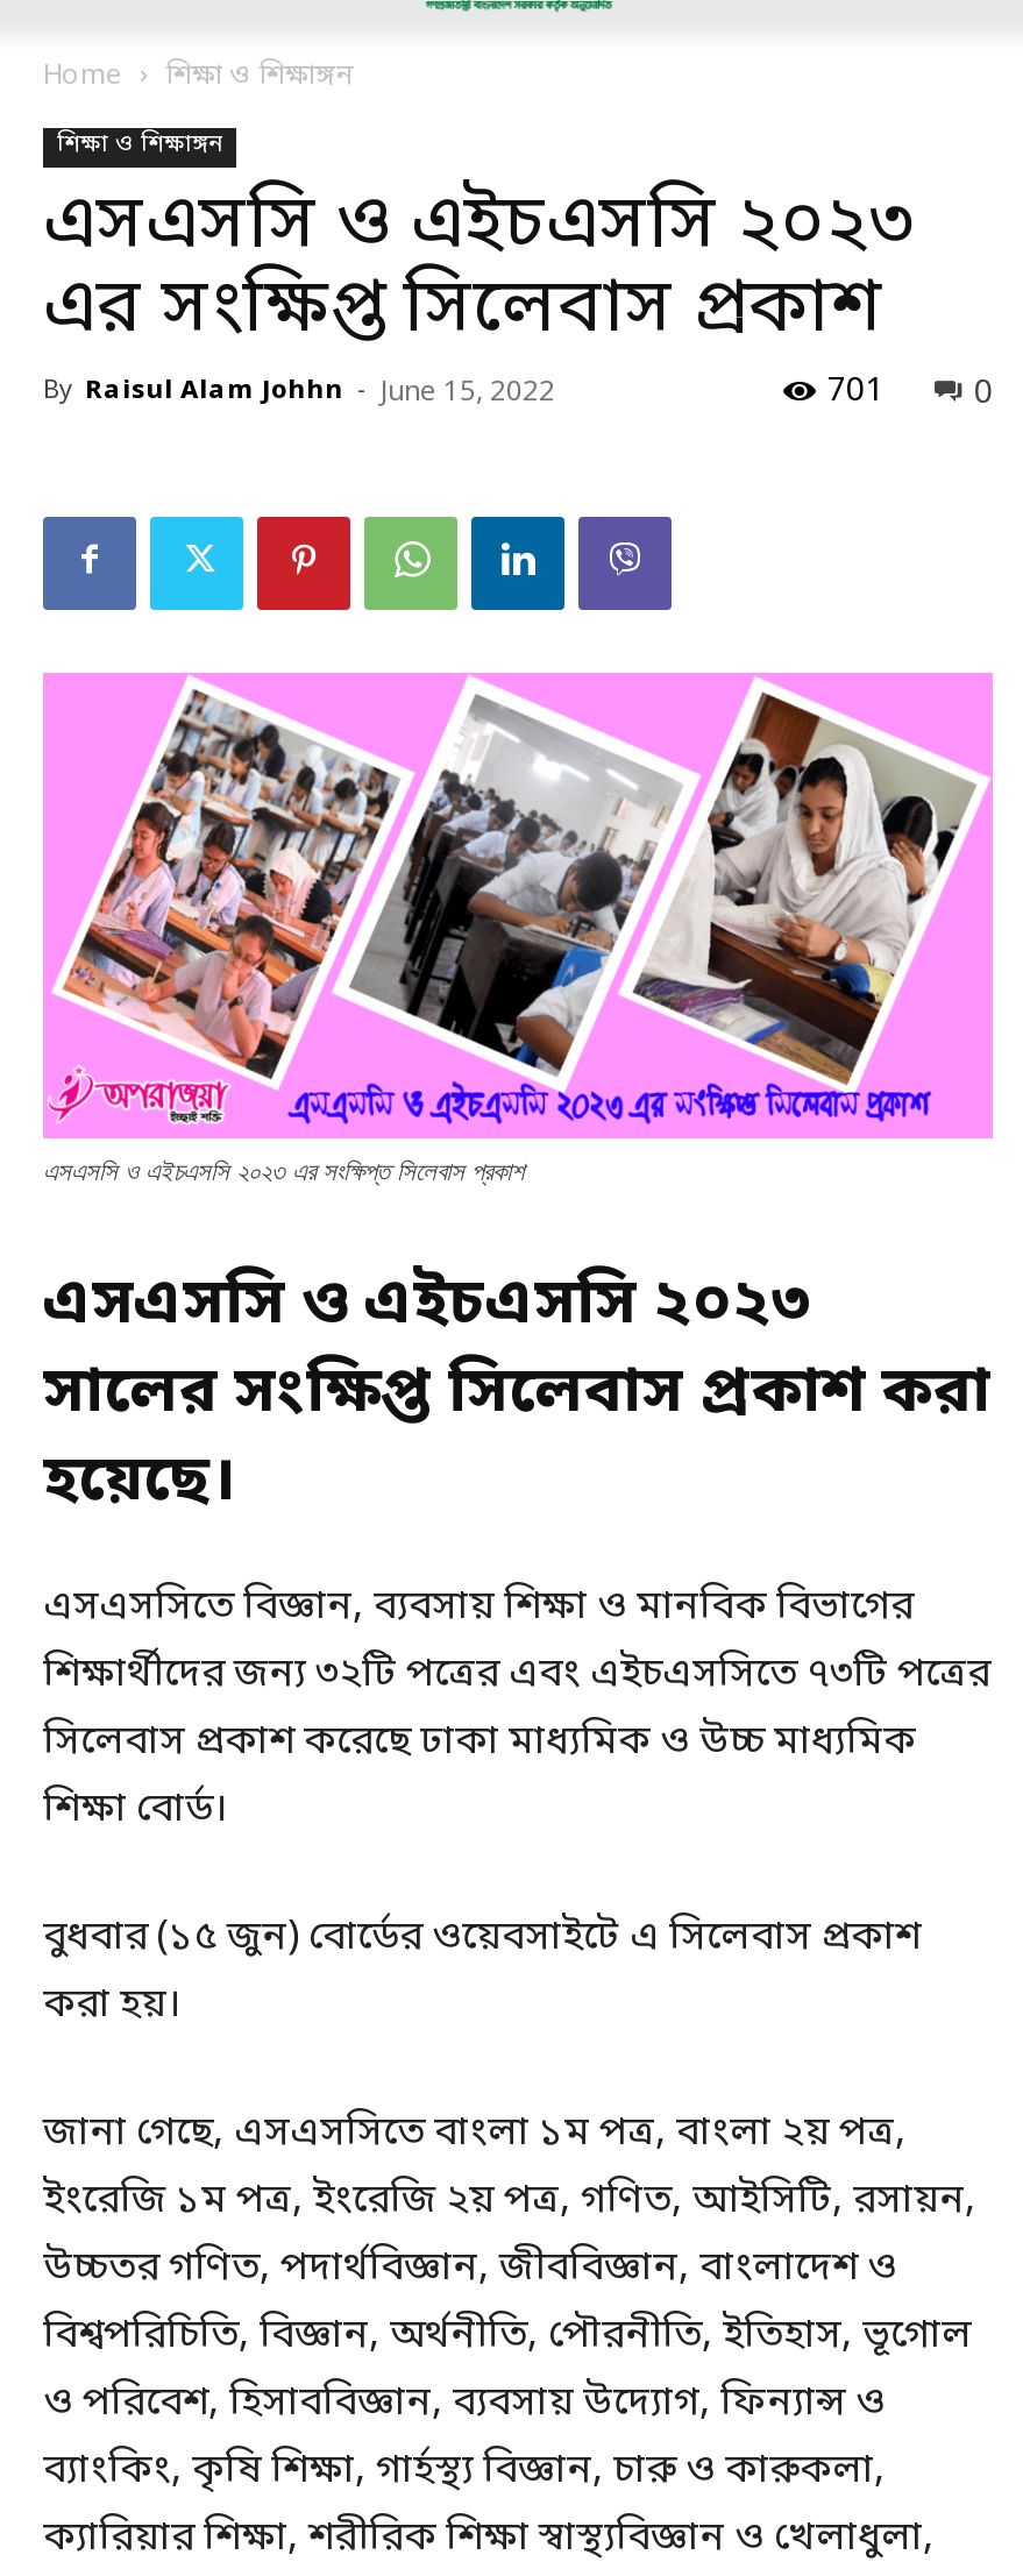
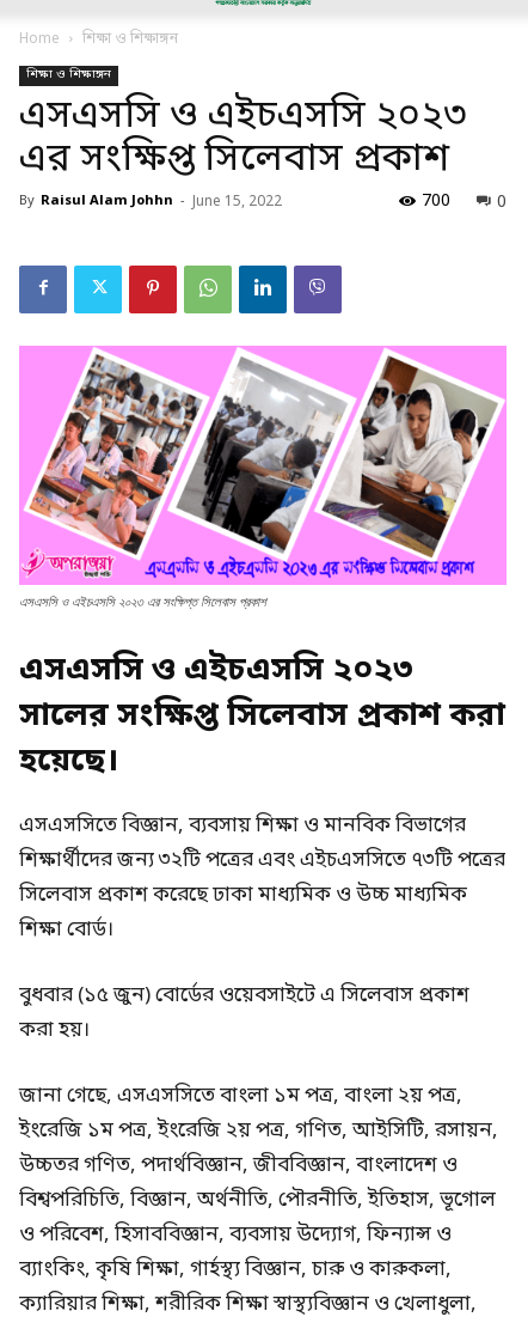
- 701
+ 700
